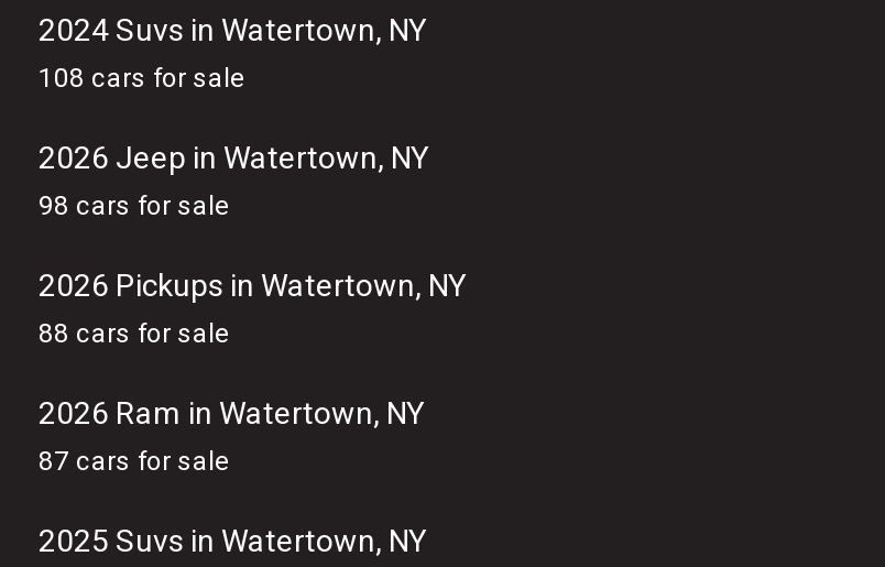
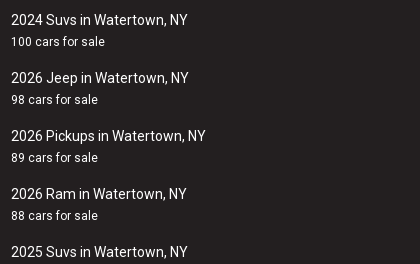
- 108 cars for sale
+ 100 cars for sale

- 88 cars for sale
+ 89 cars for sale

- 87 cars for sale
+ 88 cars for sale
